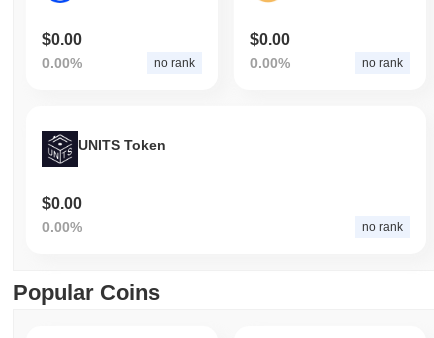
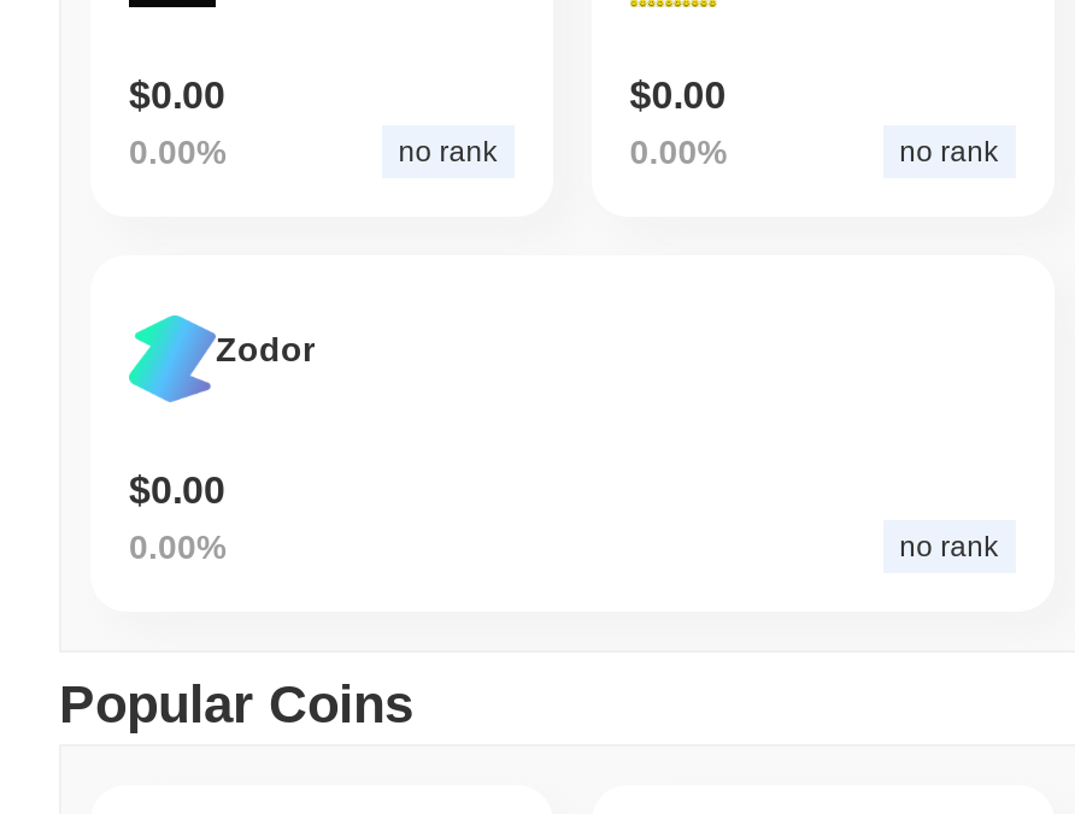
- [image]
- UNITS Token
+ [image]
+ Zodor
